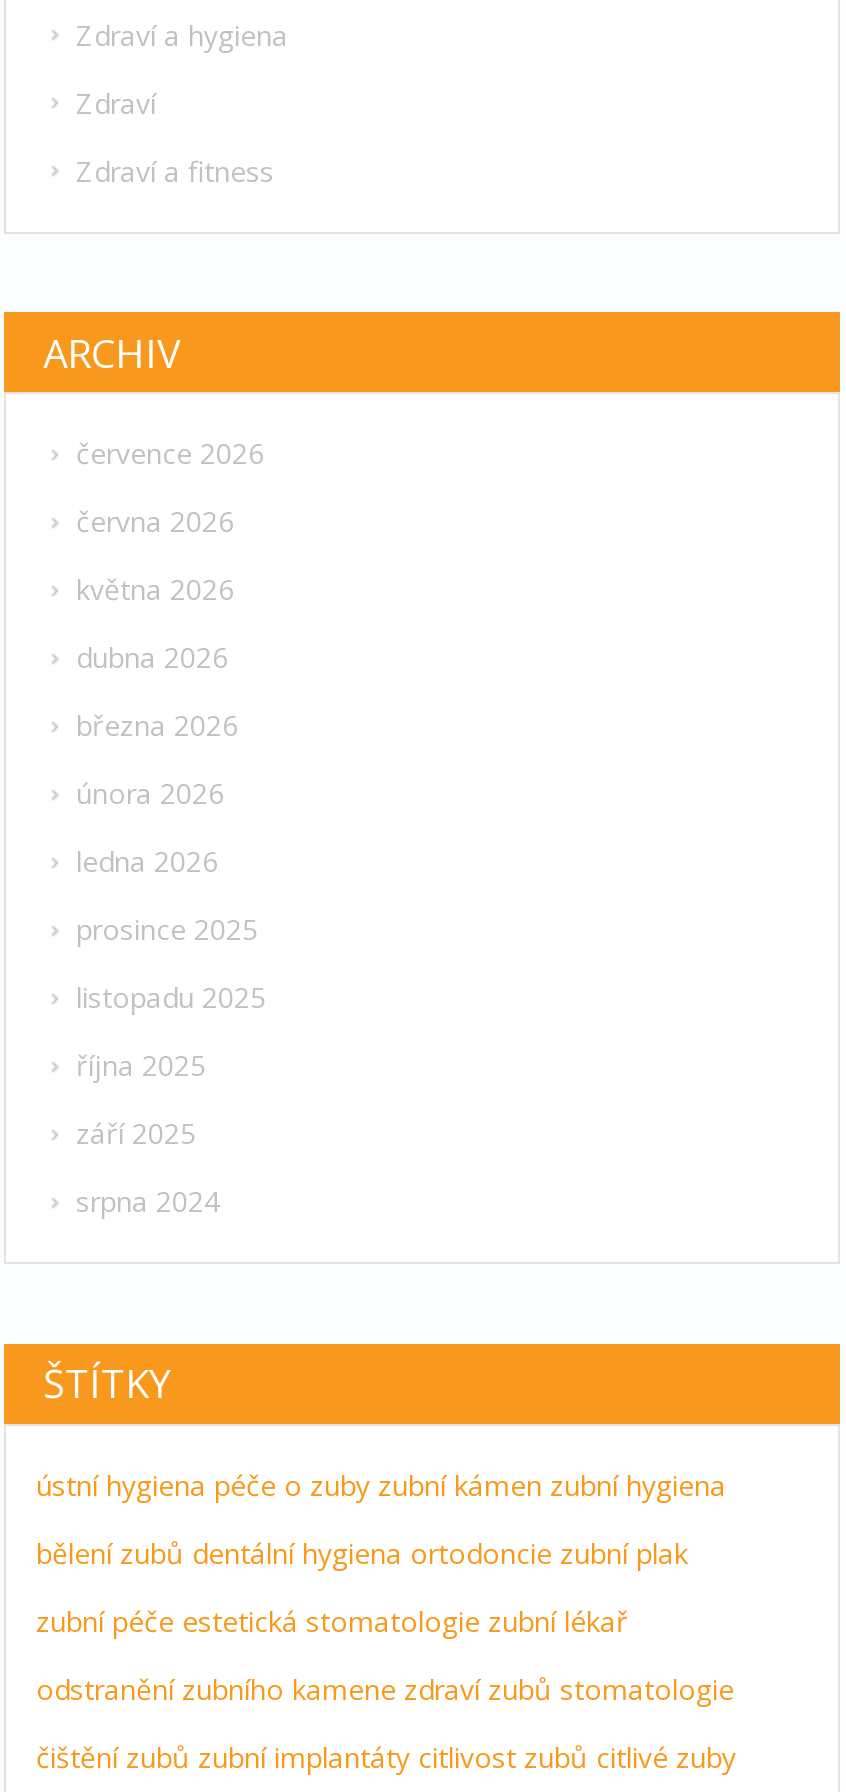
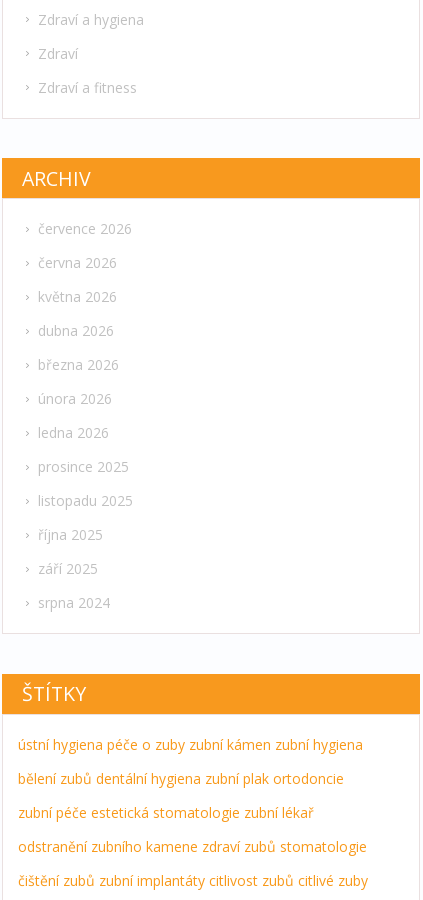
- bělení zubů dentální hygiena ortodoncie zubní plak
+ bělení zubů dentální hygiena zubní plak ortodoncie
